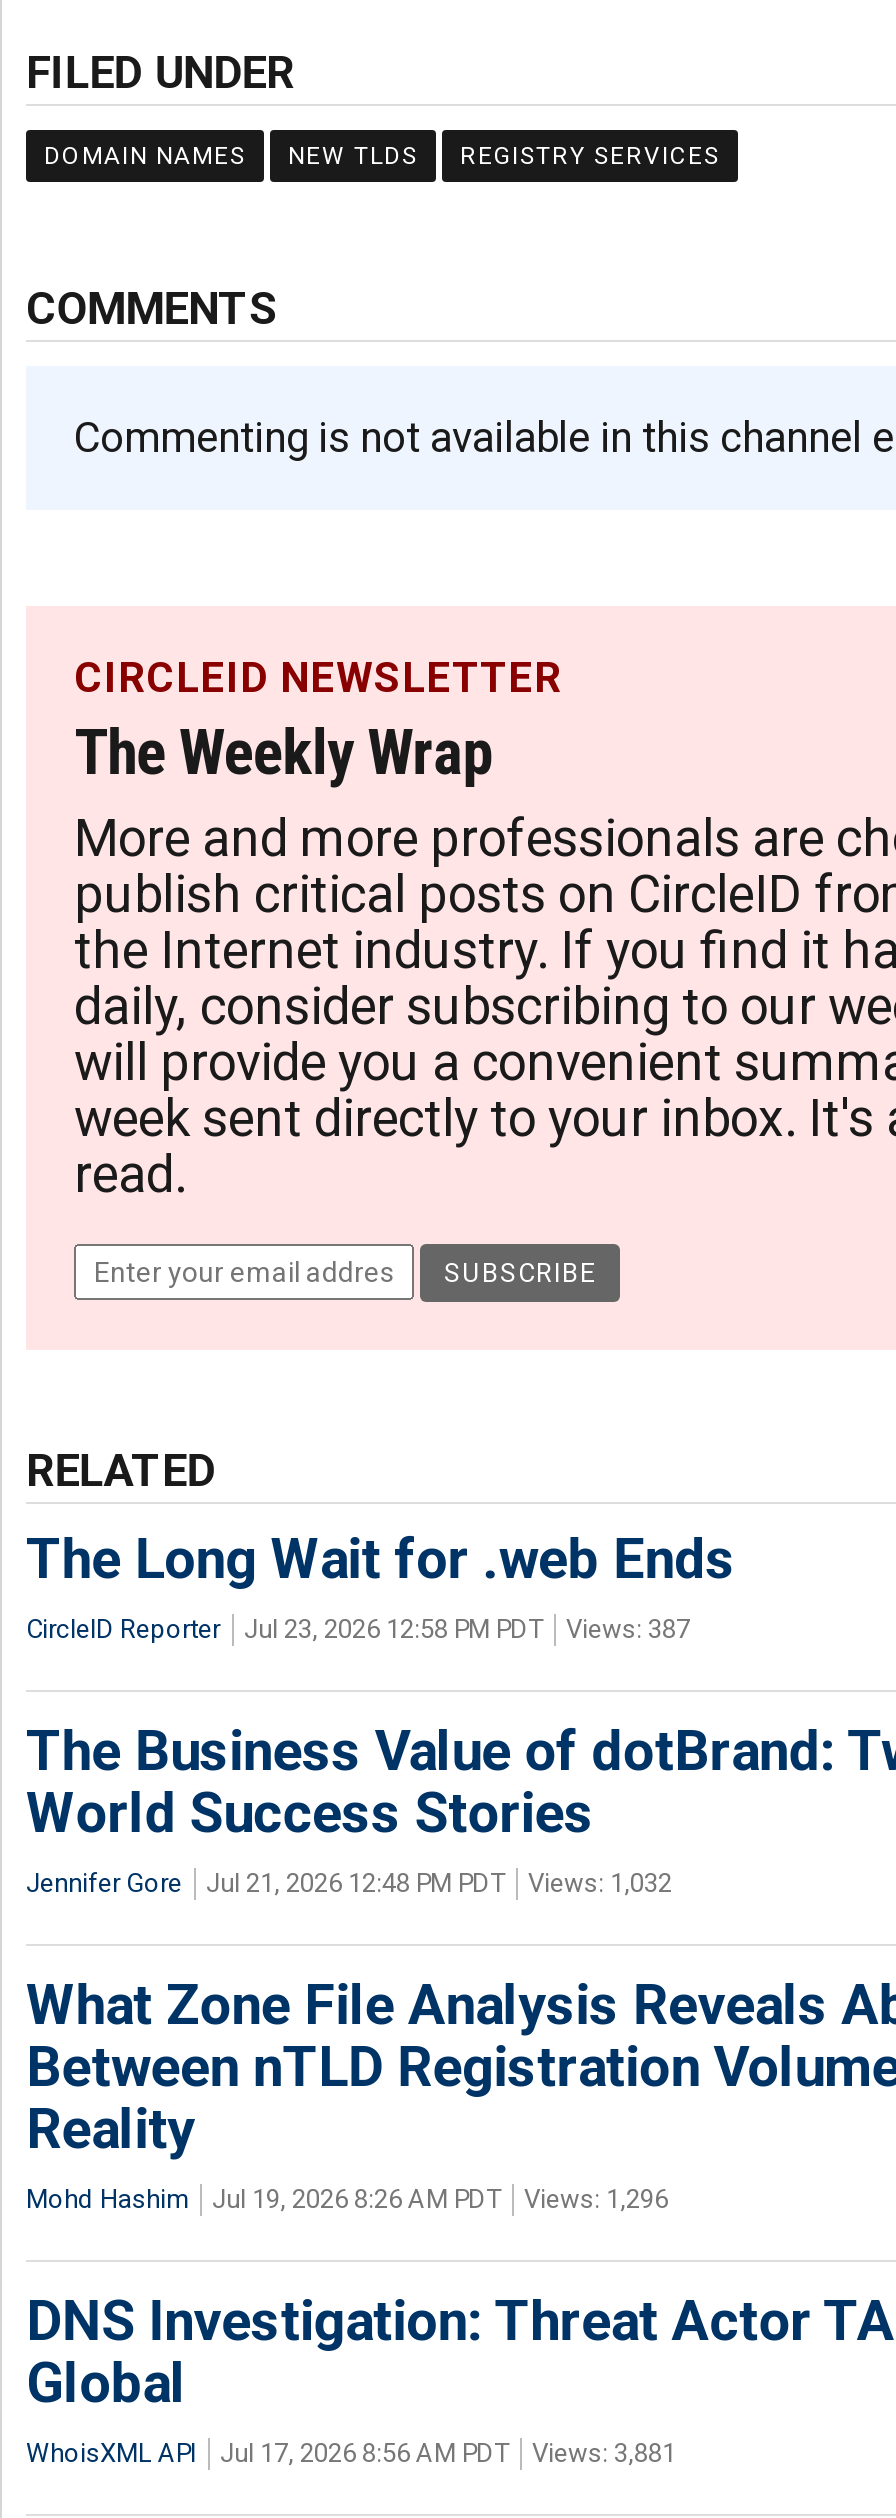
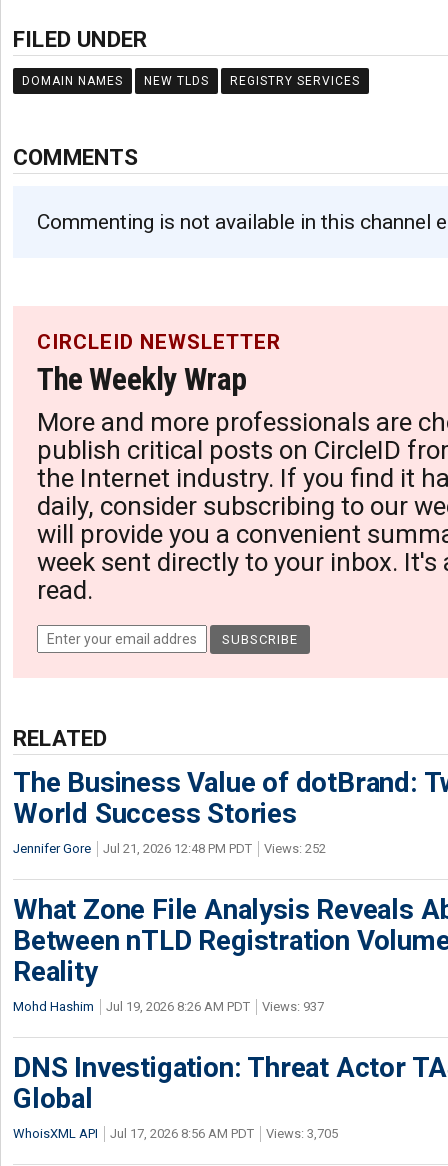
- The Long Wait for .web Ends
- CircleID Reporter
- Jul 23, 2026 12:58 PM PDT
- Views: 387

- Jennifer Gore Jul 21, 2026 12:48 PM PDT Views: 1,032
+ Jennifer Gore Jul 21, 2026 12:48 PM PDT Views: 252

- Mohd Hashim Jul 19, 2026 8:26 AM PDT Views: 1,296
+ Mohd Hashim Jul 19, 2026 8:26 AM PDT Views: 937

- WhoisXML API Jul 17, 2026 8:56 AM PDT Views: 3,881
+ WhoisXML API Jul 17, 2026 8:56 AM PDT Views: 3,705
